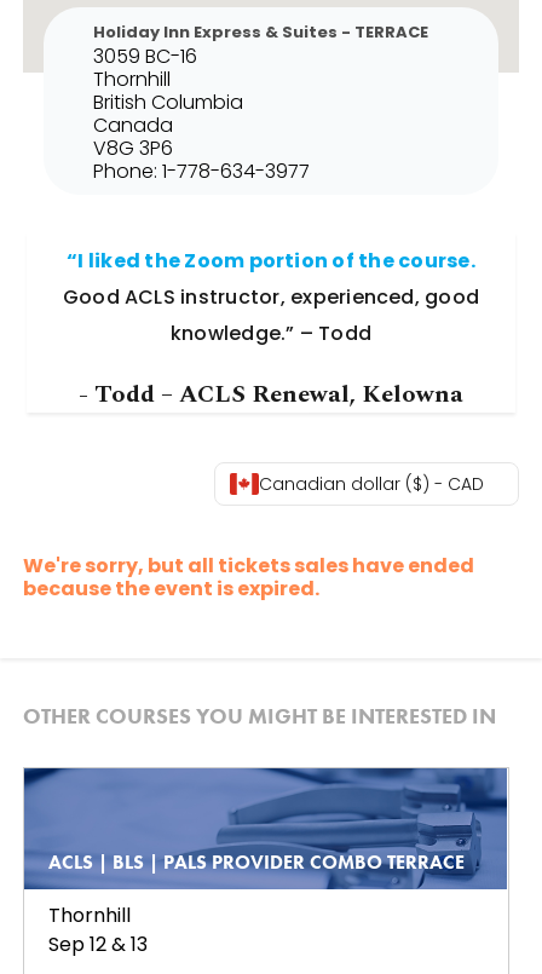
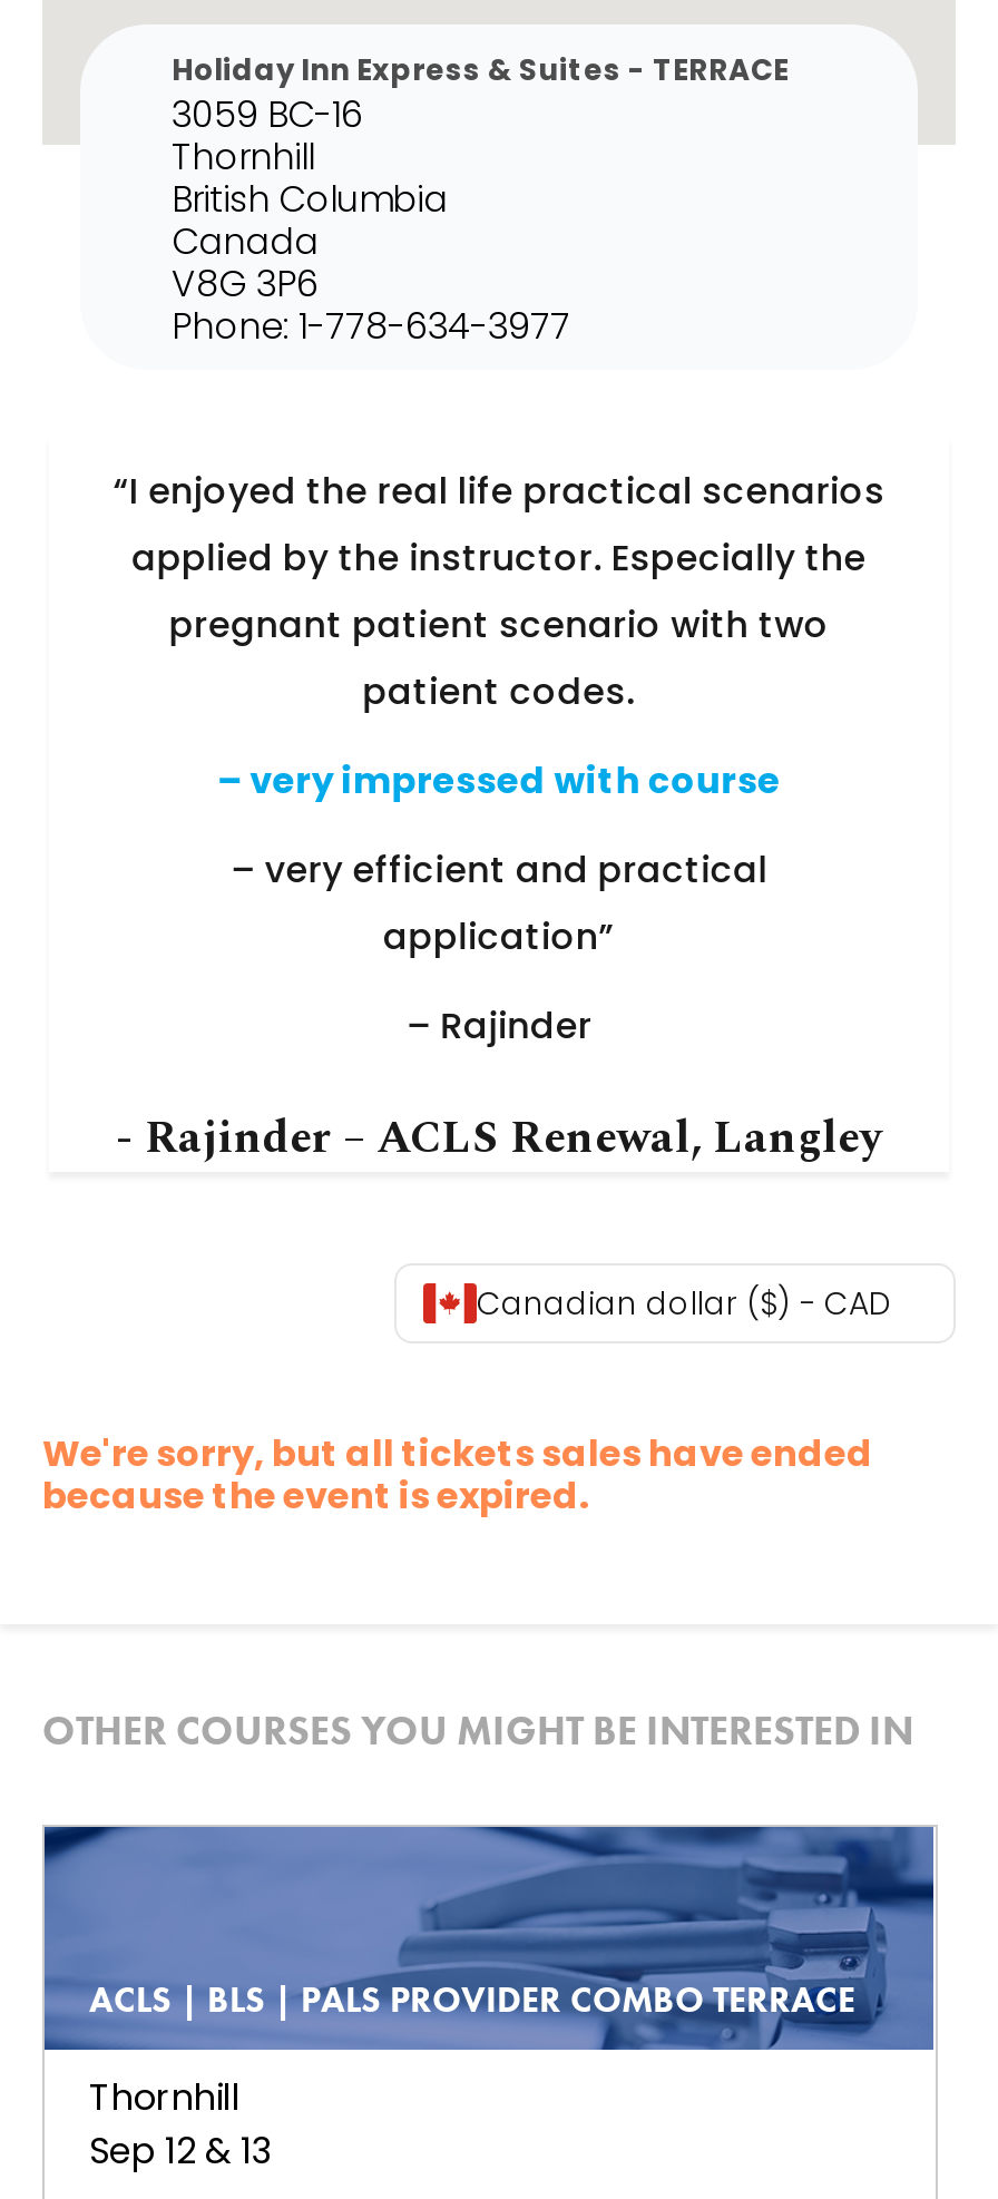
- “I liked the Zoom portion of the course.
- Good ACLS instructor, experienced, good
- knowledge.” – Todd
- - Todd – ACLS Renewal, Kelowna
+ “I enjoyed the real life practical scenarios
+ applied by the instructor. Especially the
+ pregnant patient scenario with two
+ patient codes.
+ – very impressed with course
+ – very efficient and practical
+ application”
+ – Rajinder
+ - Rajinder – ACLS Renewal, Langley
